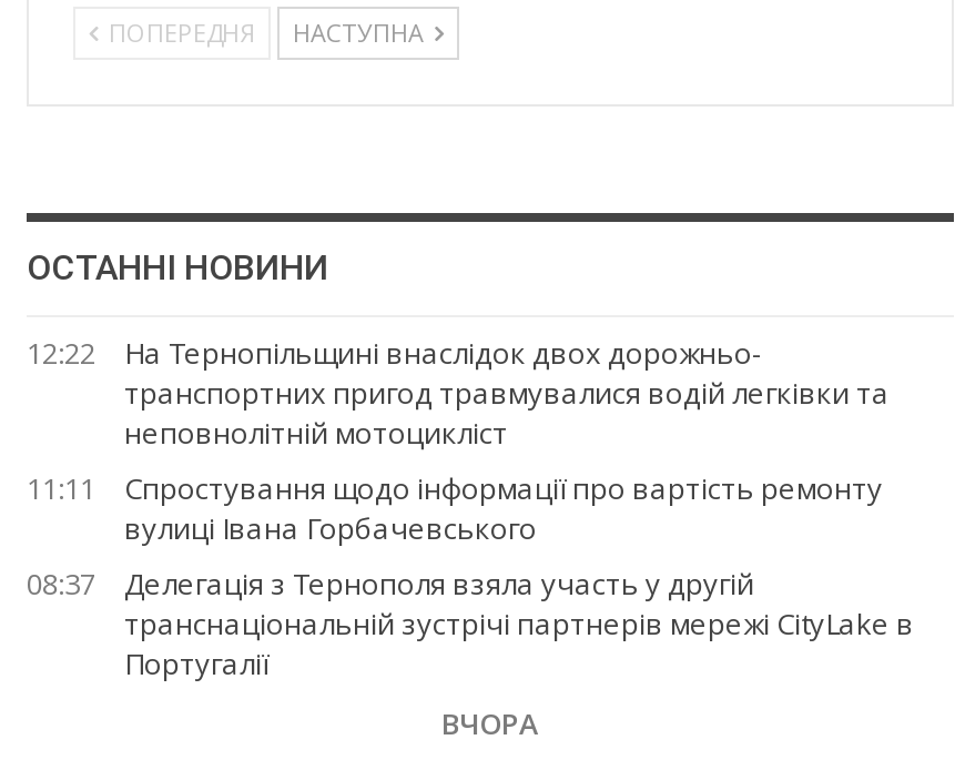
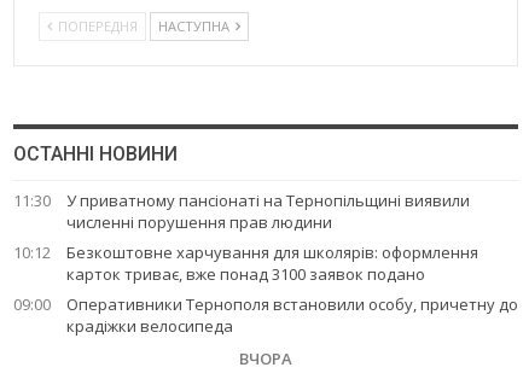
- 12:22
- На Тернопільщині внаслідок двох дорожньо-
- транспортних пригод травмувалися водій легківки та
- неповнолітній мотоцикліст
- 11:11
- Спростування щодо інформації про вартість ремонту
- вулиці Івана Горбачевського
- 08:37
- Делегація з Тернополя взяла участь у другій
- транснаціональній зустрічі партнерів мережі CityLake в
- Португалії
+ 11:30
+ У приватному пансіонаті на Тернопільщині виявили
+ численні порушення прав людини
+ 10:12
+ Безкоштовне харчування для школярів: оформлення
+ карток триває, вже понад 3100 заявок подано
+ 09:00
+ Оперативники Тернополя встановили особу, причетну до
+ крадіжки велосипеда
